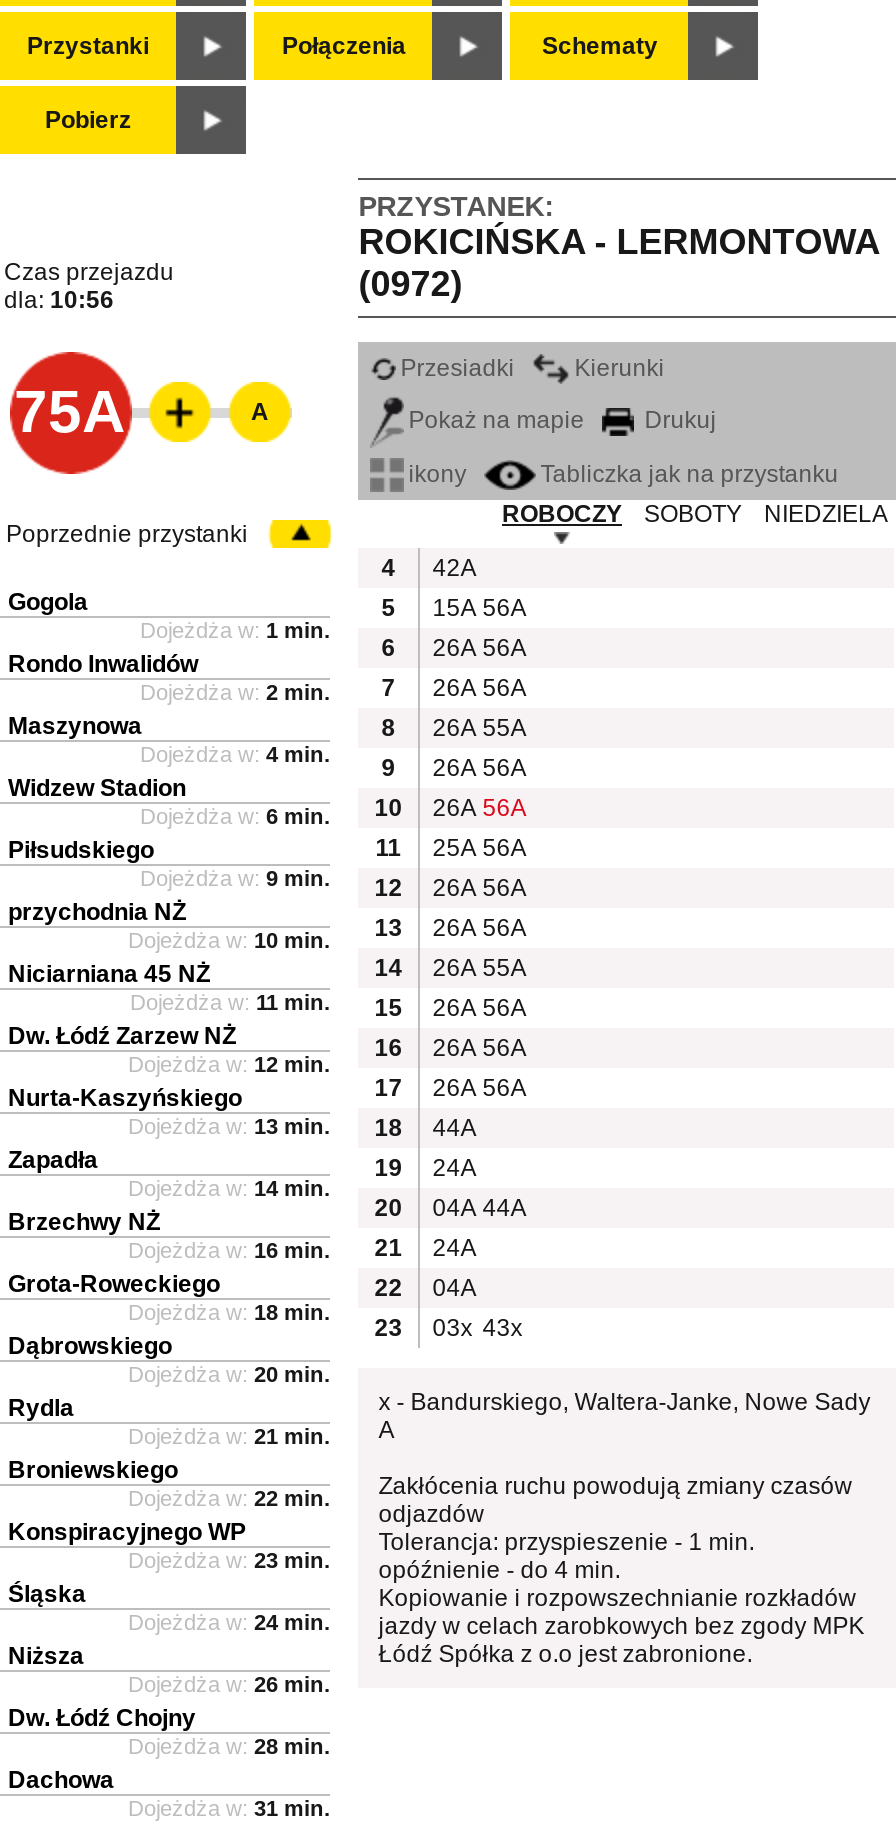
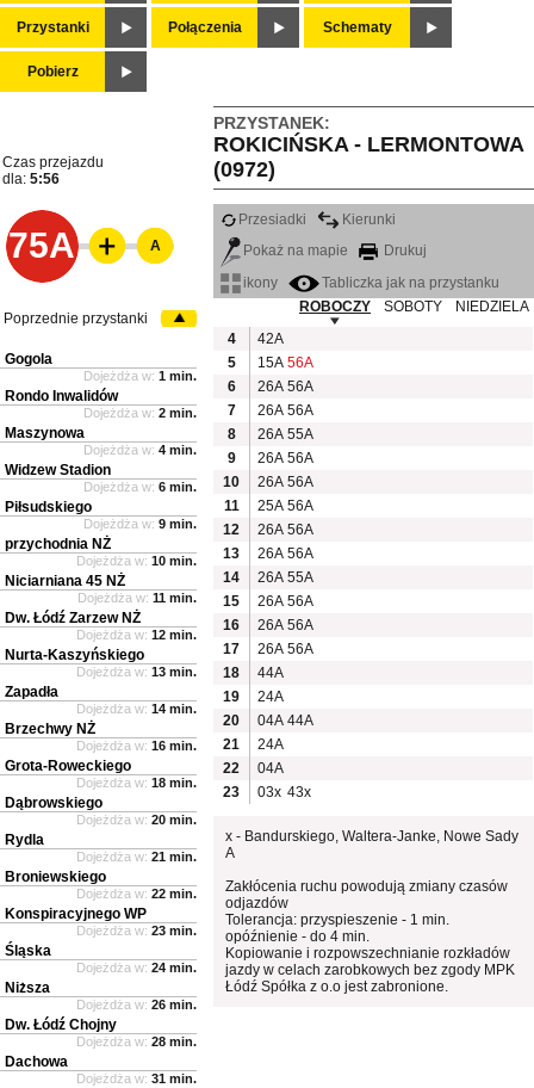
- dla: 10:56
+ dla: 5:56
